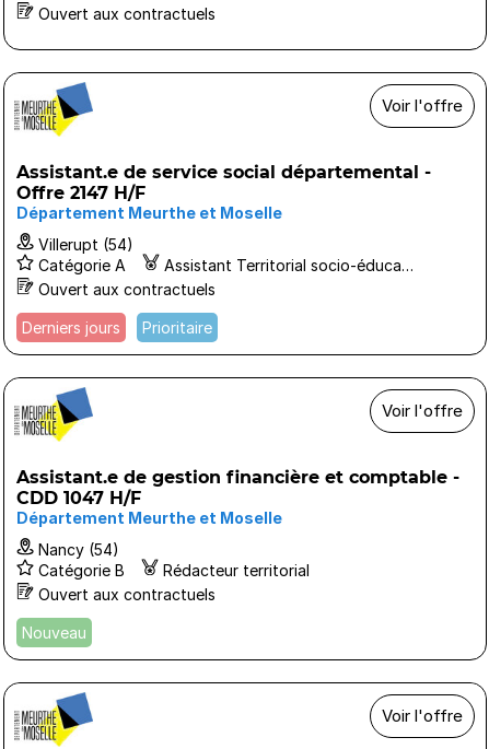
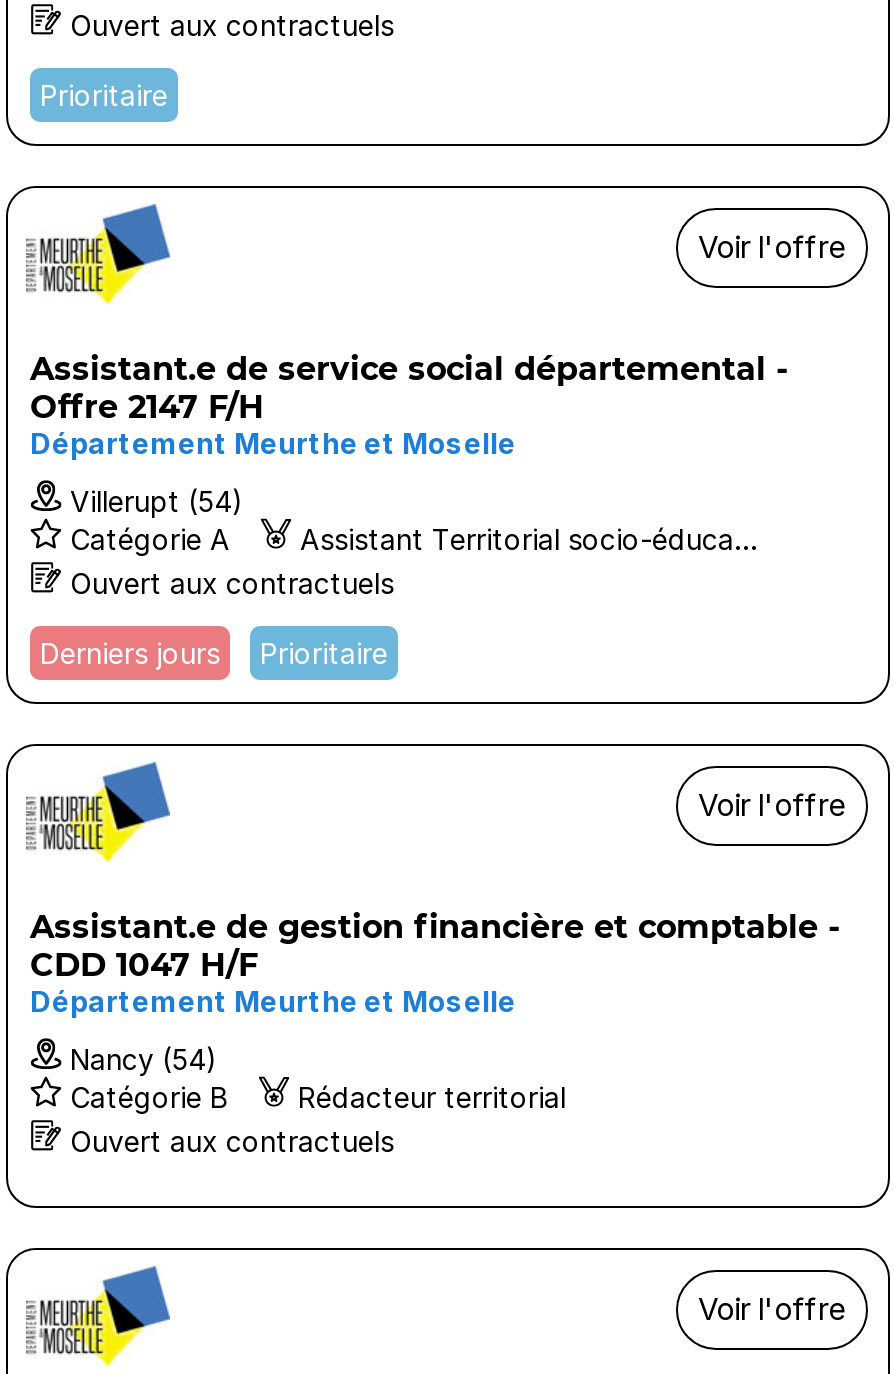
+ Prioritaire

moved down: [image] | Département Meurthe et Moselle | Villerupt (54) | Catégorie A | Ouvert aux contractuels | Derniers jours | Prioritaire | Voir l'offre

moved down: Assistant.e de service social départemental -

- Offre 2147 H/F
+ Offre 2147 F/H

moved down: [image] | Assistant.e de gestion financière et comptable - | CDD 1047 H/F | ... | Ouvert aux contractuels | Voir l'offre

- Nouveau
